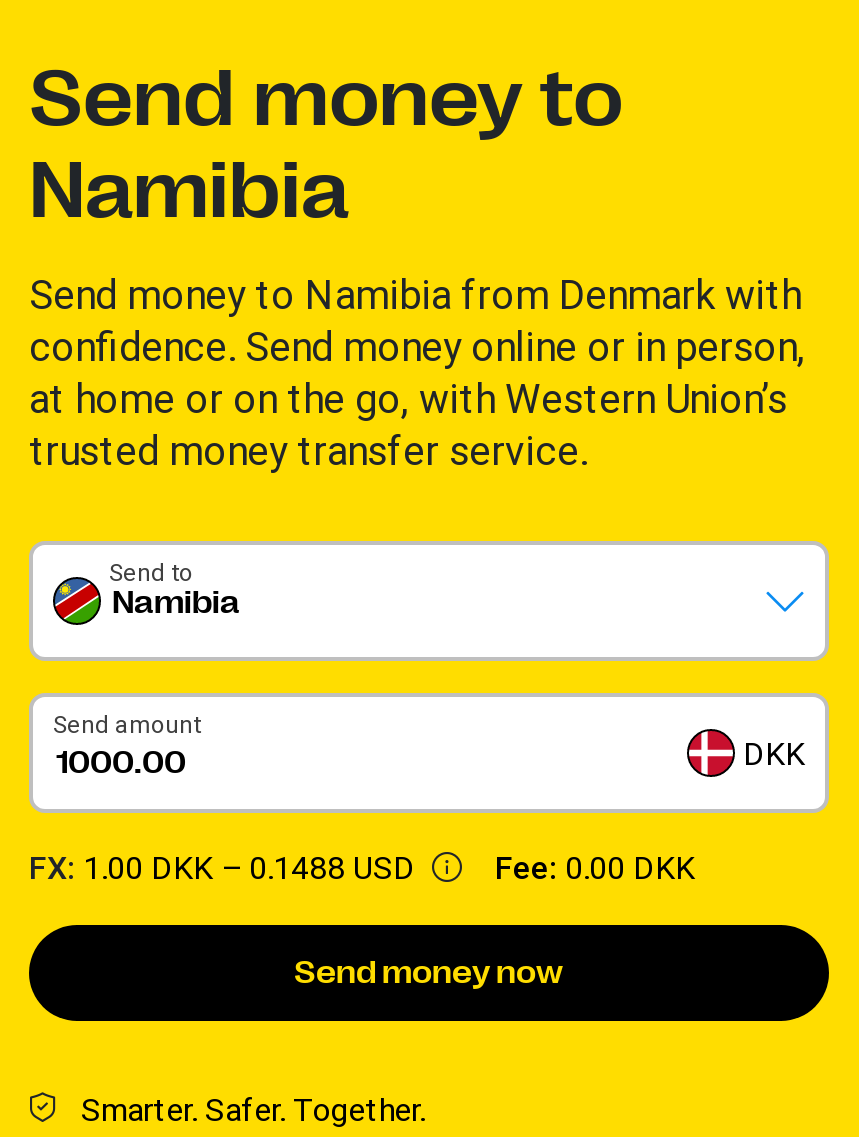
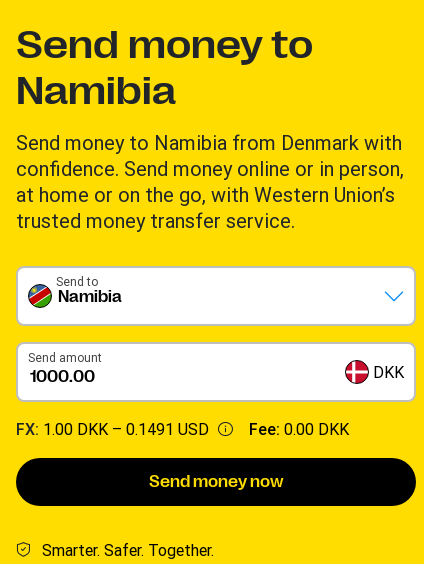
- FX: 1.00 DKK – 0.1488 USD Fee: 0.00 DKK
+ FX: 1.00 DKK – 0.1491 USD Fee: 0.00 DKK
